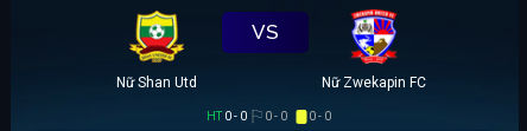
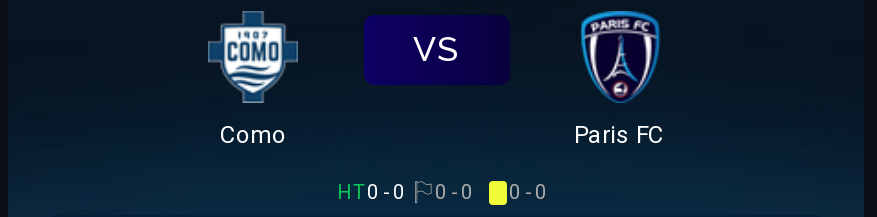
- [image]
- Nữ Shan Utd
+ [image]
+ Como

- [image]
- Nữ Zwekapin FC
+ [image]
+ Paris FC
